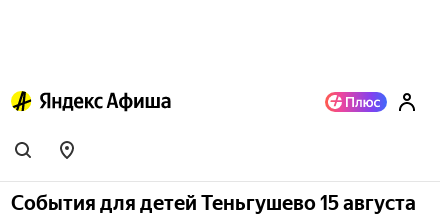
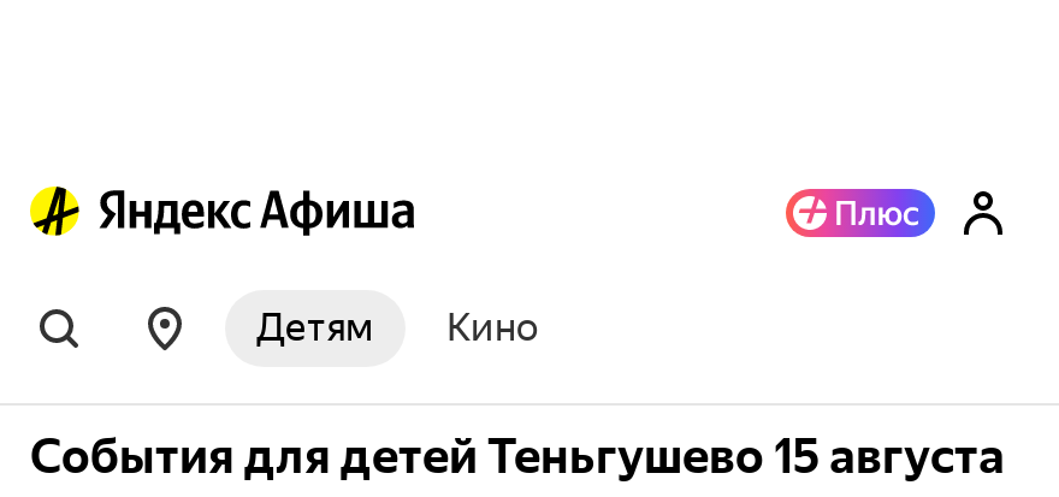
+ Детям
+ Кино
